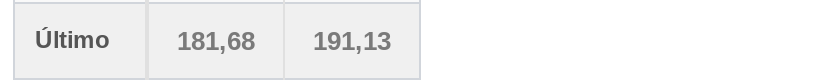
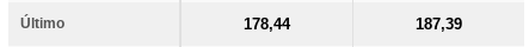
- 181,68
- 191,13
+ 178,44
+ 187,39
